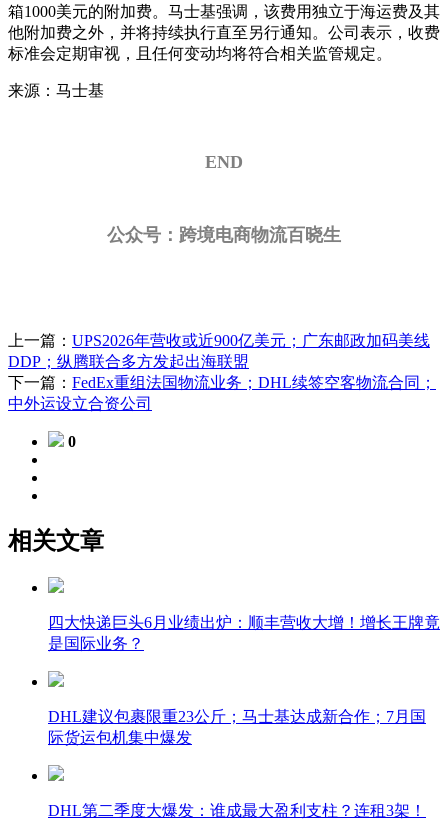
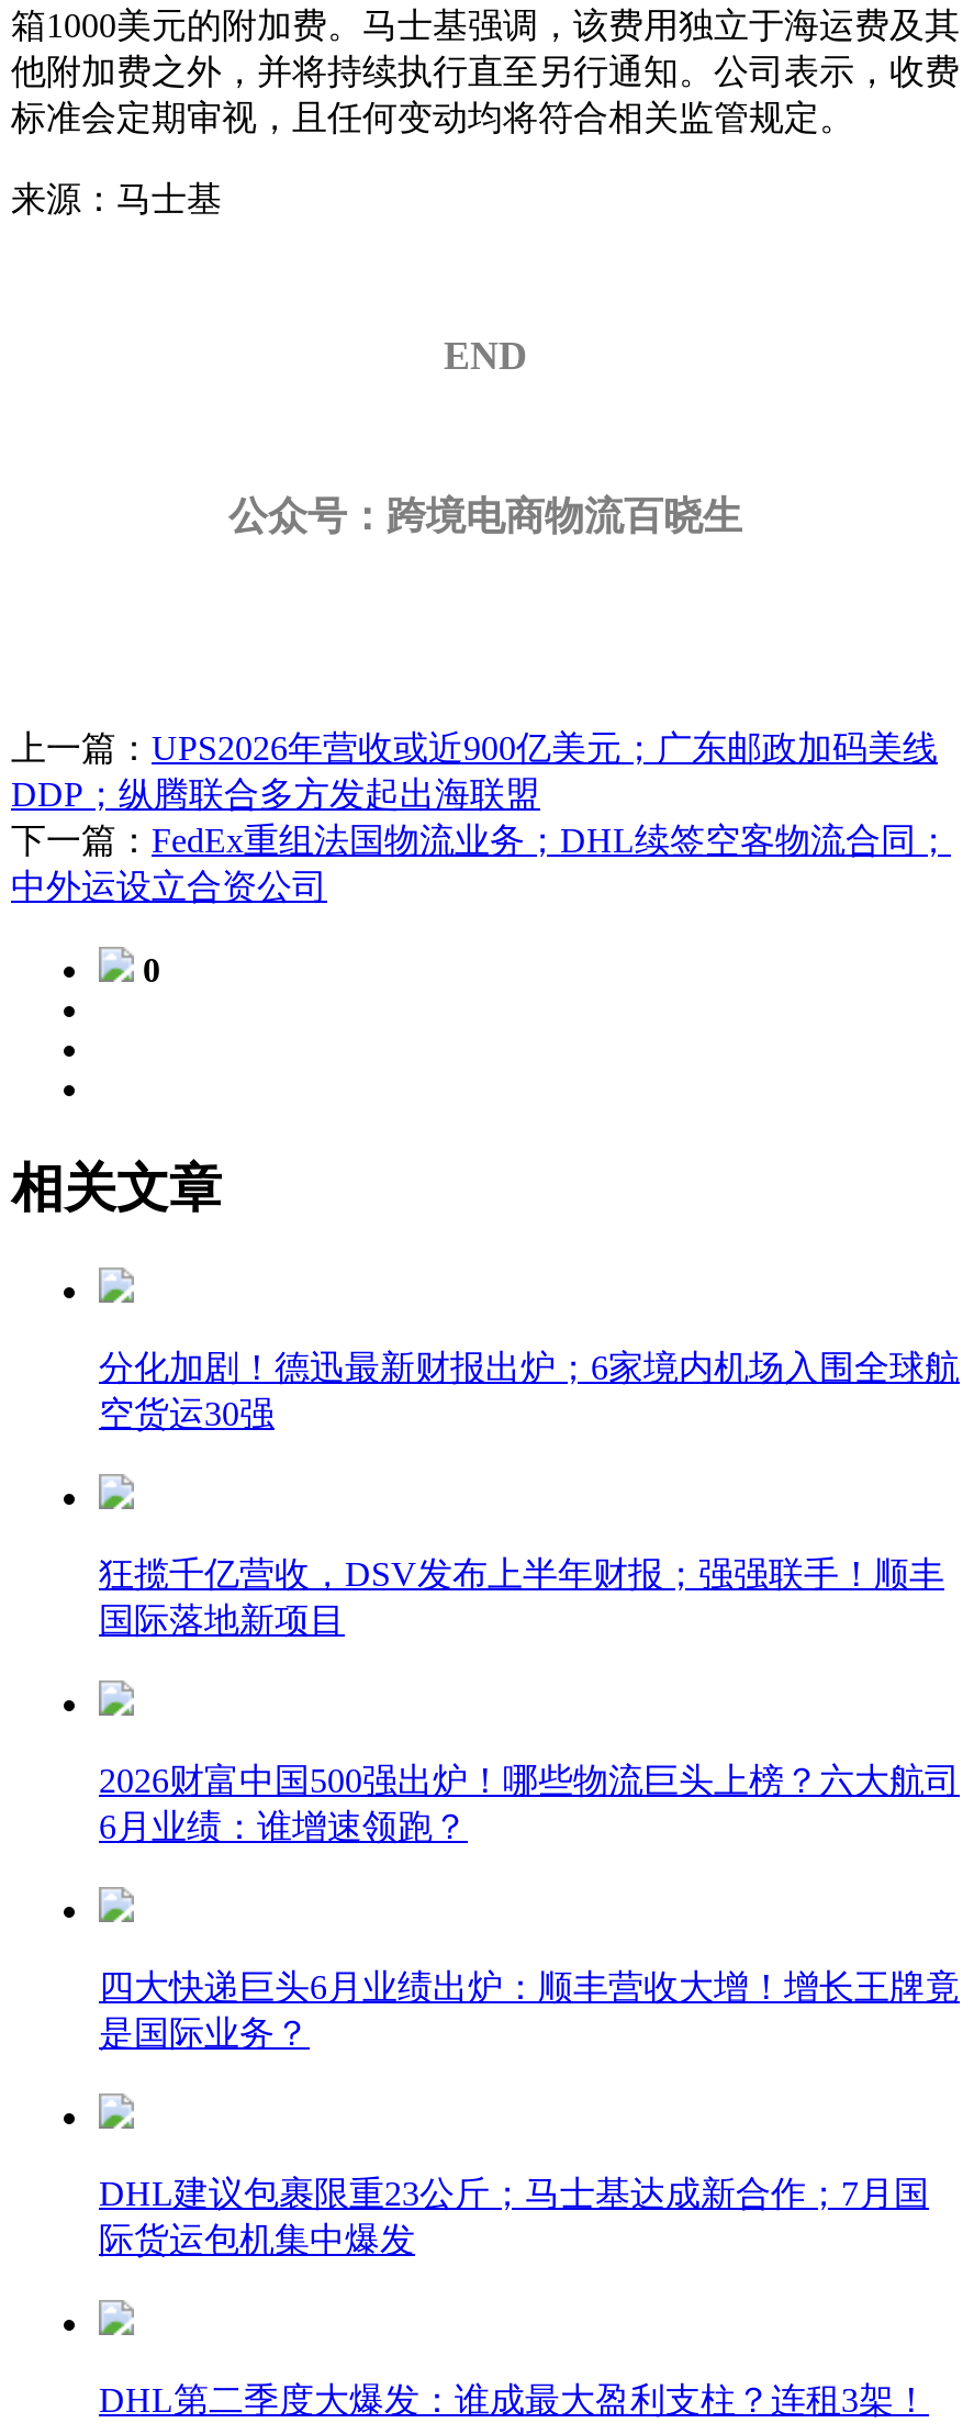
+ 分化加剧！德迅最新财报出炉；6家境内机场入围全球航
+ 空货运30强

+ 狂揽千亿营收，DSV发布上半年财报；强强联手！顺丰
+ 国际落地新项目

+ 2026财富中国500强出炉！哪些物流巨头上榜？六大航司
+ 6月业绩：谁增速领跑？
